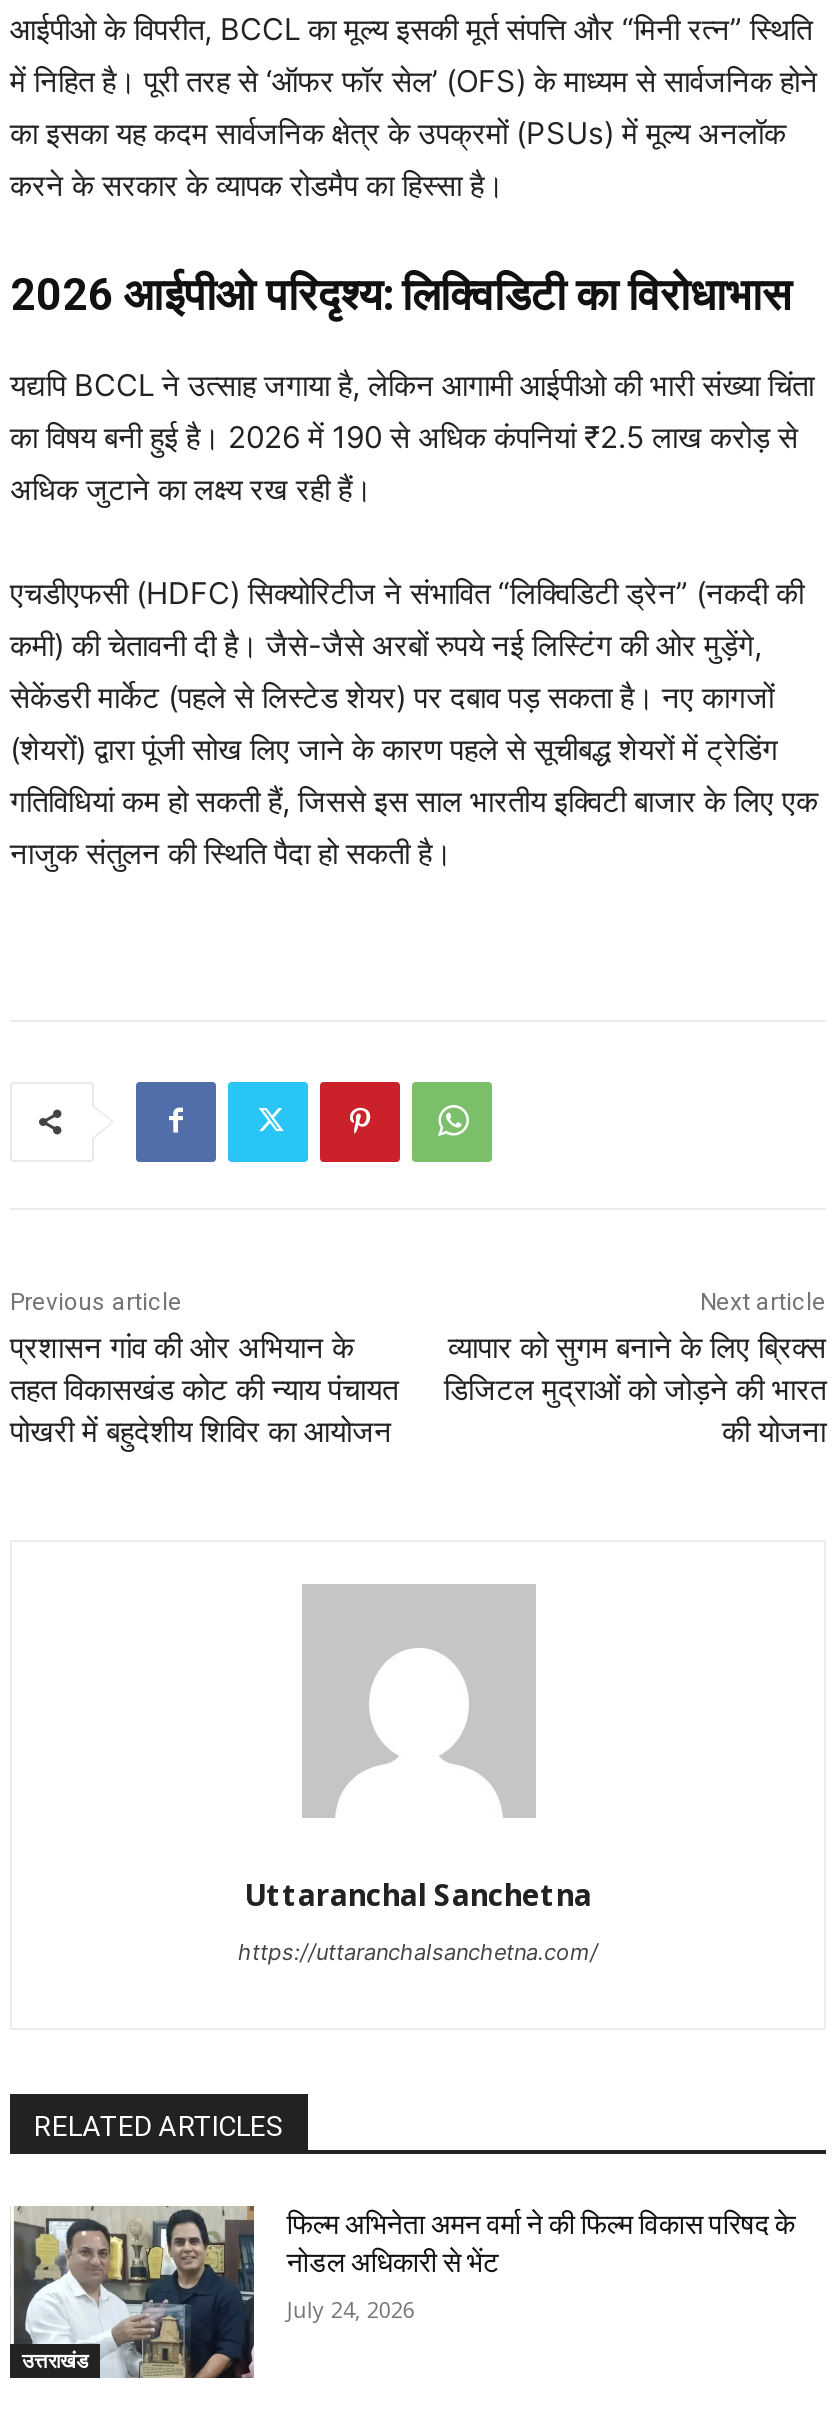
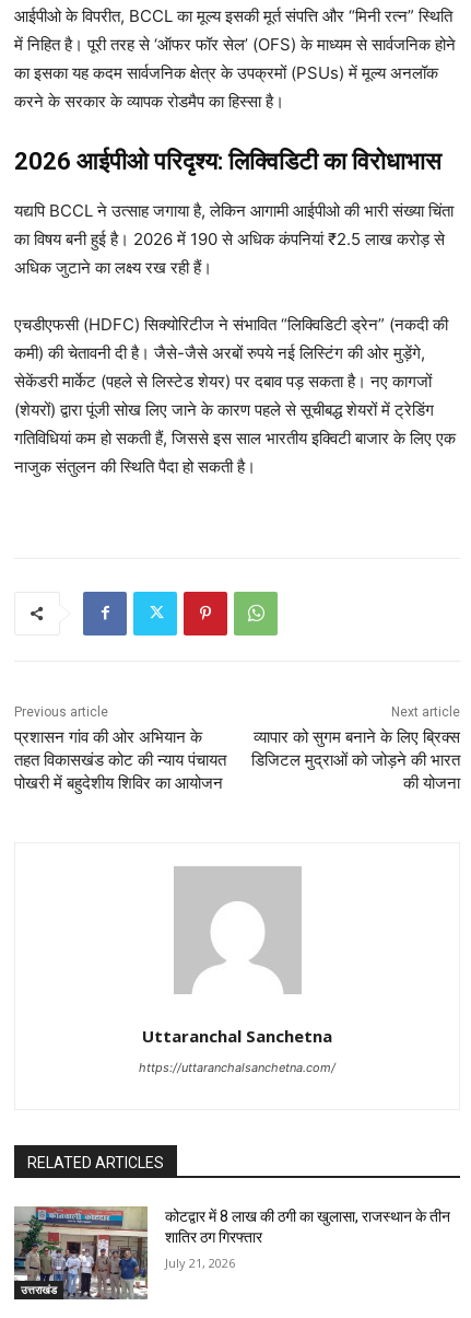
- [image]
- फिल्म अभिनेता अमन वर्मा ने की फिल्म विकास परिषद के
- नोडल अधिकारी से भेंट
+ [image]
+ कोटद्वार में 8 लाख की ठगी का खुलासा, राजस्थान के तीन
+ शातिर ठग गिरफ्तार

- July 24, 2026
+ July 21, 2026
